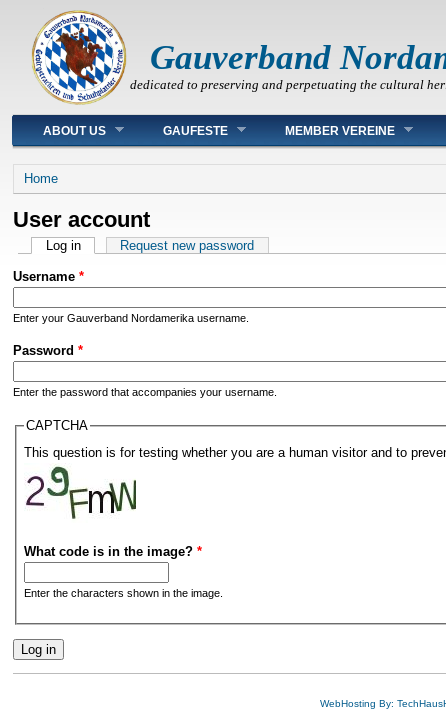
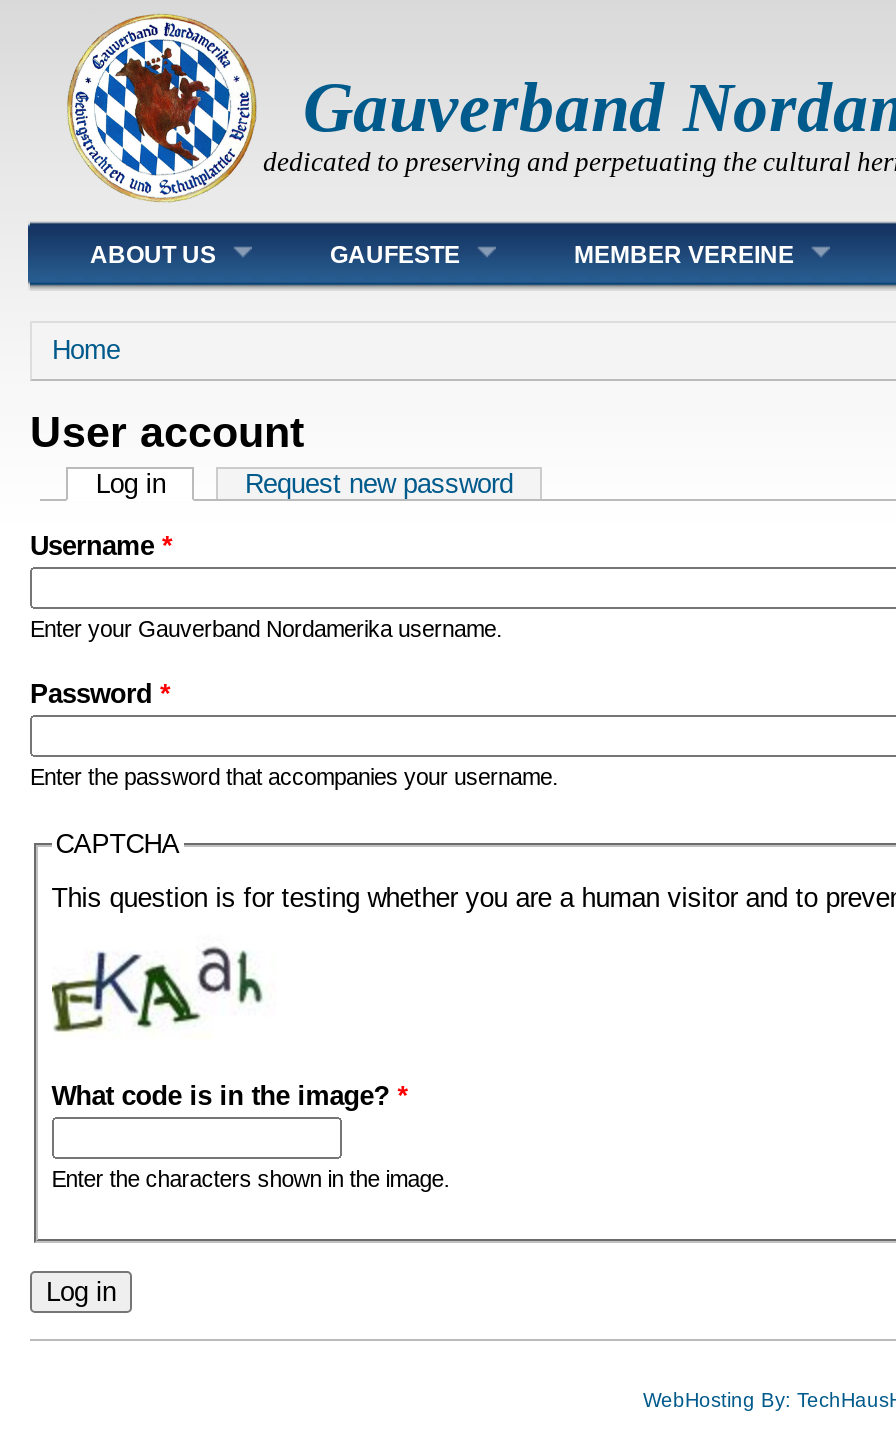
- [image]
+ [image]
